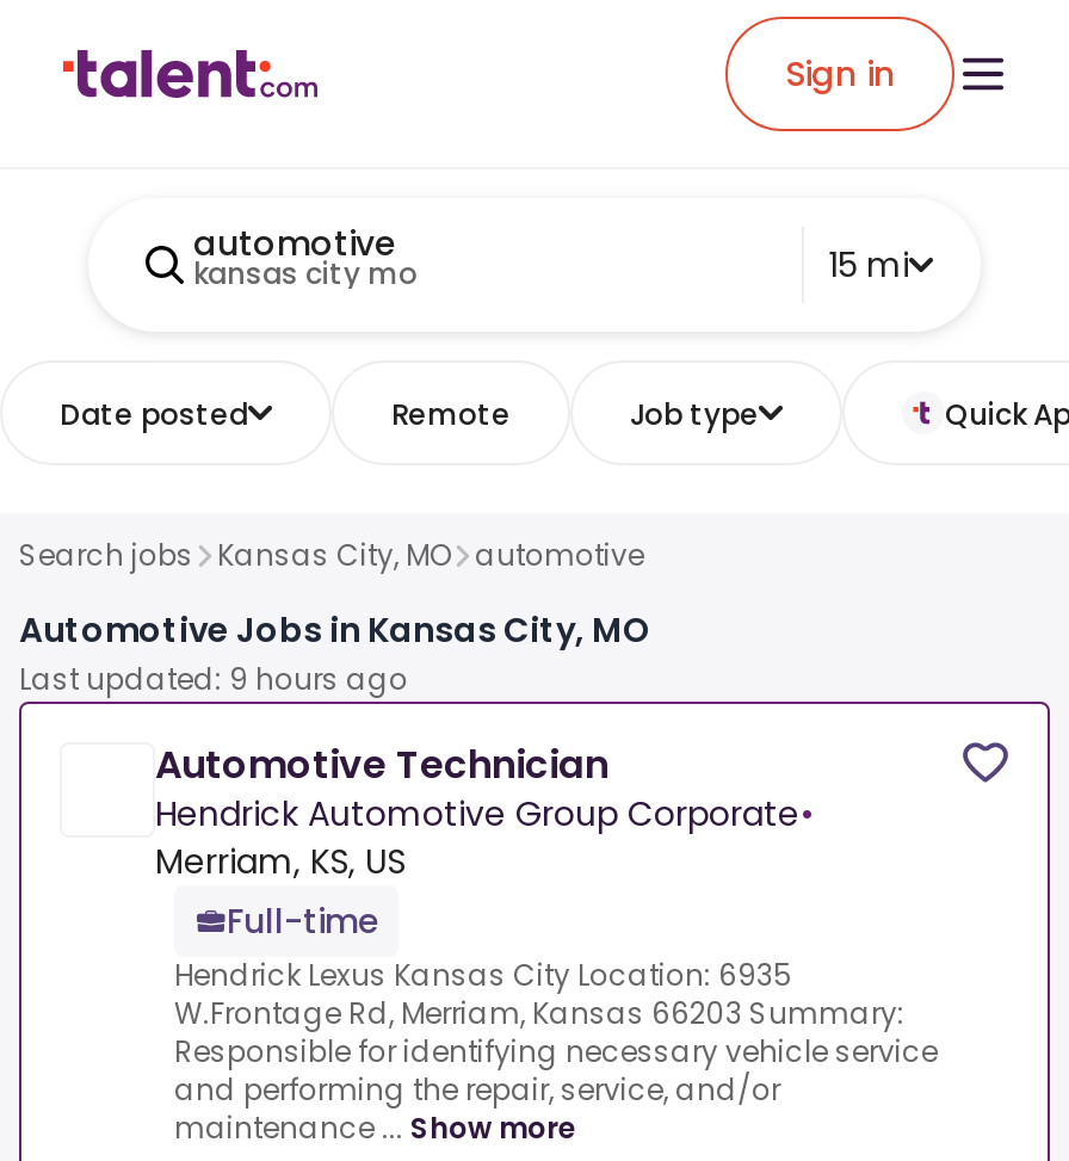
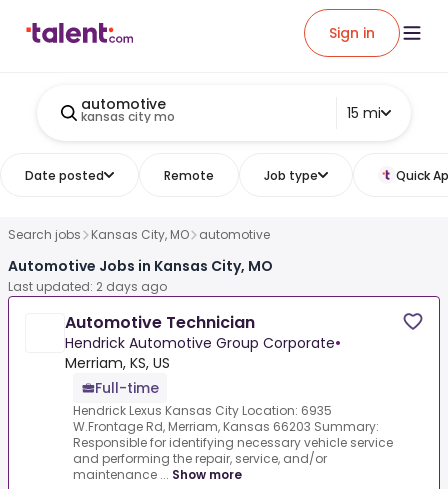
- Last updated: 9 hours ago
+ Last updated: 2 days ago
